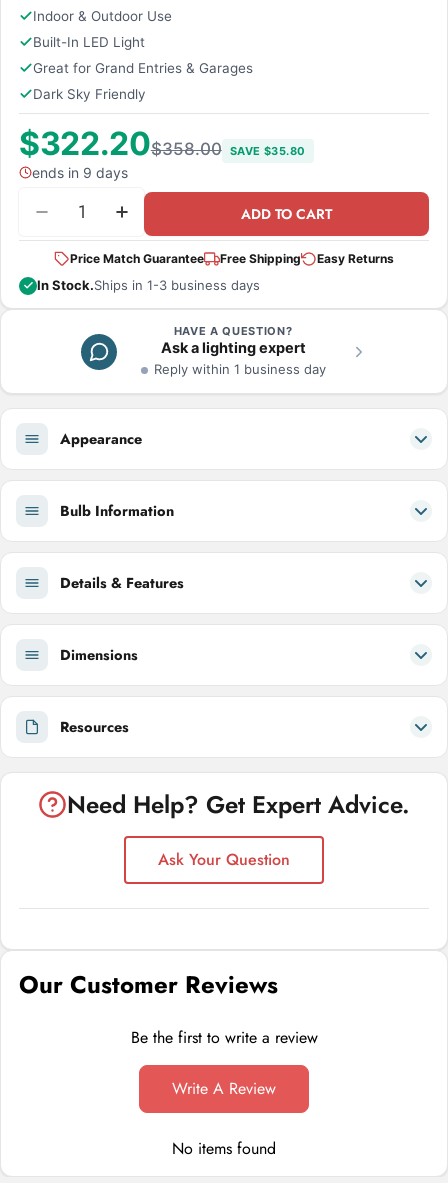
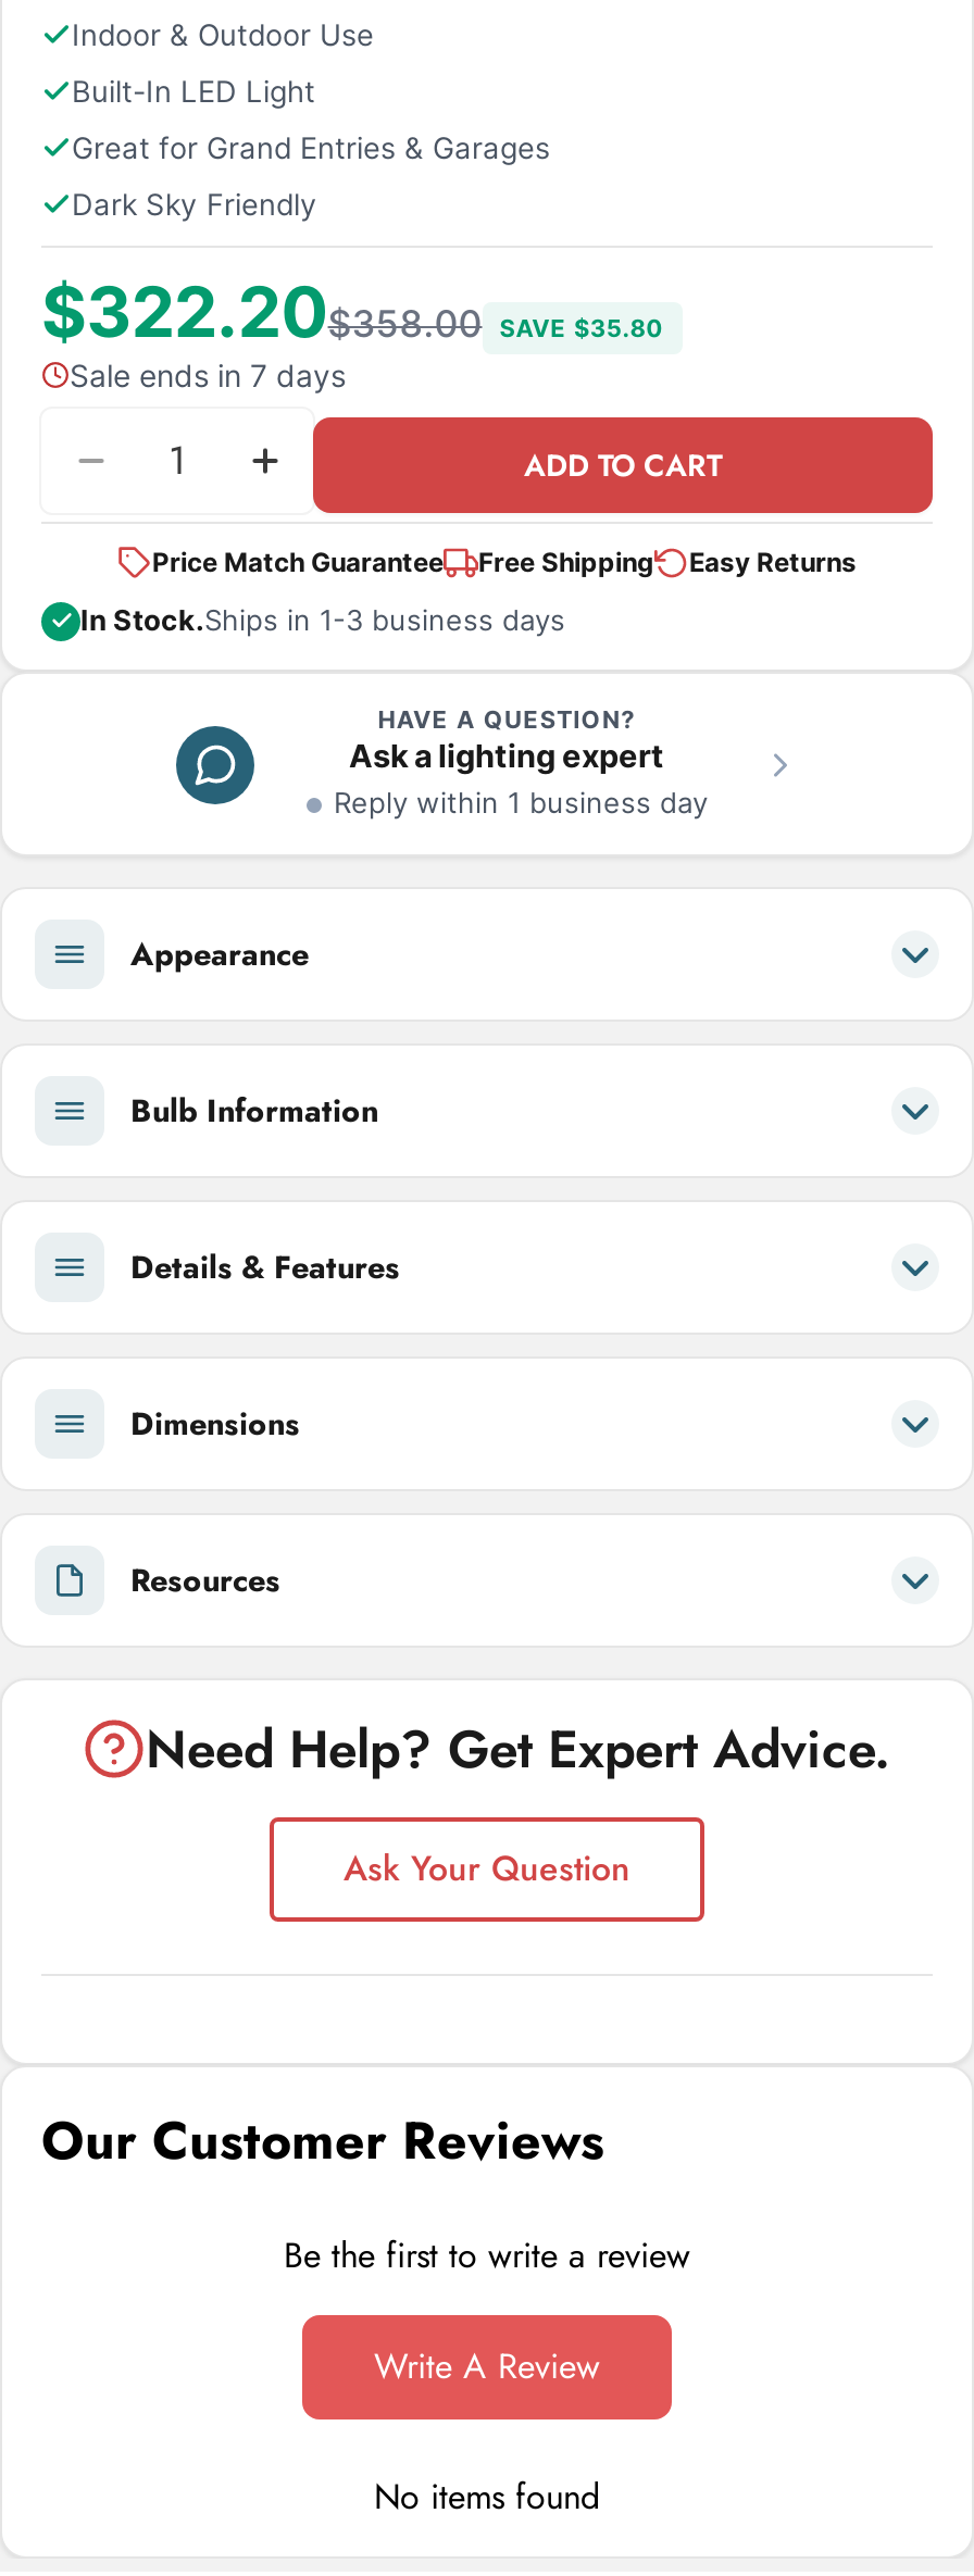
- ends in 9 days
+ Sale ends in 7 days
